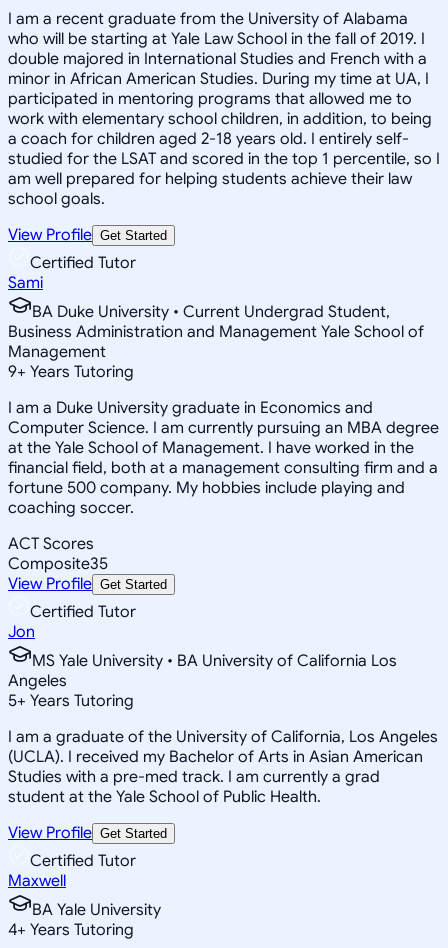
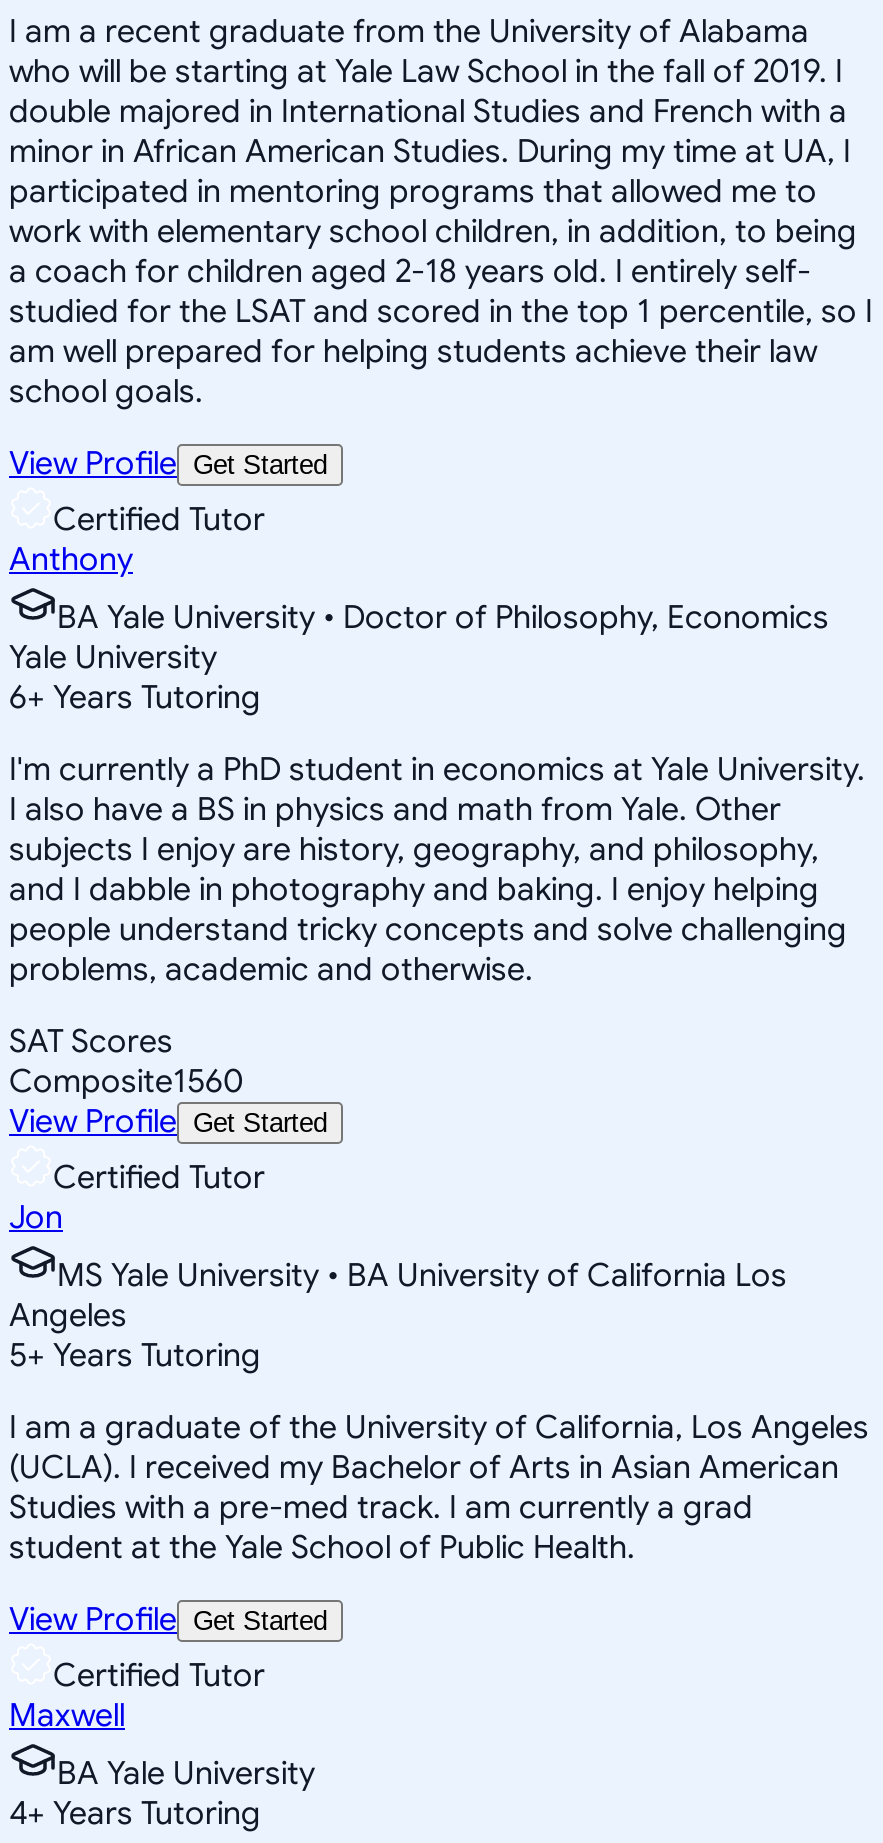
- Sami
- BA Duke University • Current Undergrad Student,
- Business Administration and Management Yale School of
- Management
- 9+ Years Tutoring
+ Anthony
+ BA Yale University • Doctor of Philosophy, Economics
+ Yale University
+ 6+ Years Tutoring

- I am a Duke University graduate in Economics and
- Computer Science. I am currently pursuing an MBA degree
- at the Yale School of Management. I have worked in the
- financial field, both at a management consulting firm and a
- fortune 500 company. My hobbies include playing and
- coaching soccer.
+ I'm currently a PhD student in economics at Yale University.
+ I also have a BS in physics and math from Yale. Other
+ subjects I enjoy are history, geography, and philosophy,
+ and I dabble in photography and baking. I enjoy helping
+ people understand tricky concepts and solve challenging
+ problems, academic and otherwise.

- ACT Scores
- Composite35
+ SAT Scores
+ Composite1560
